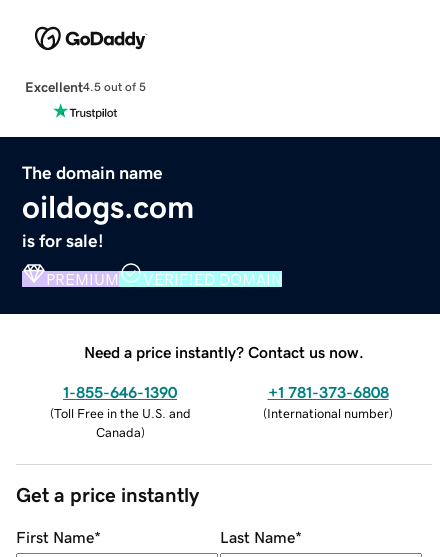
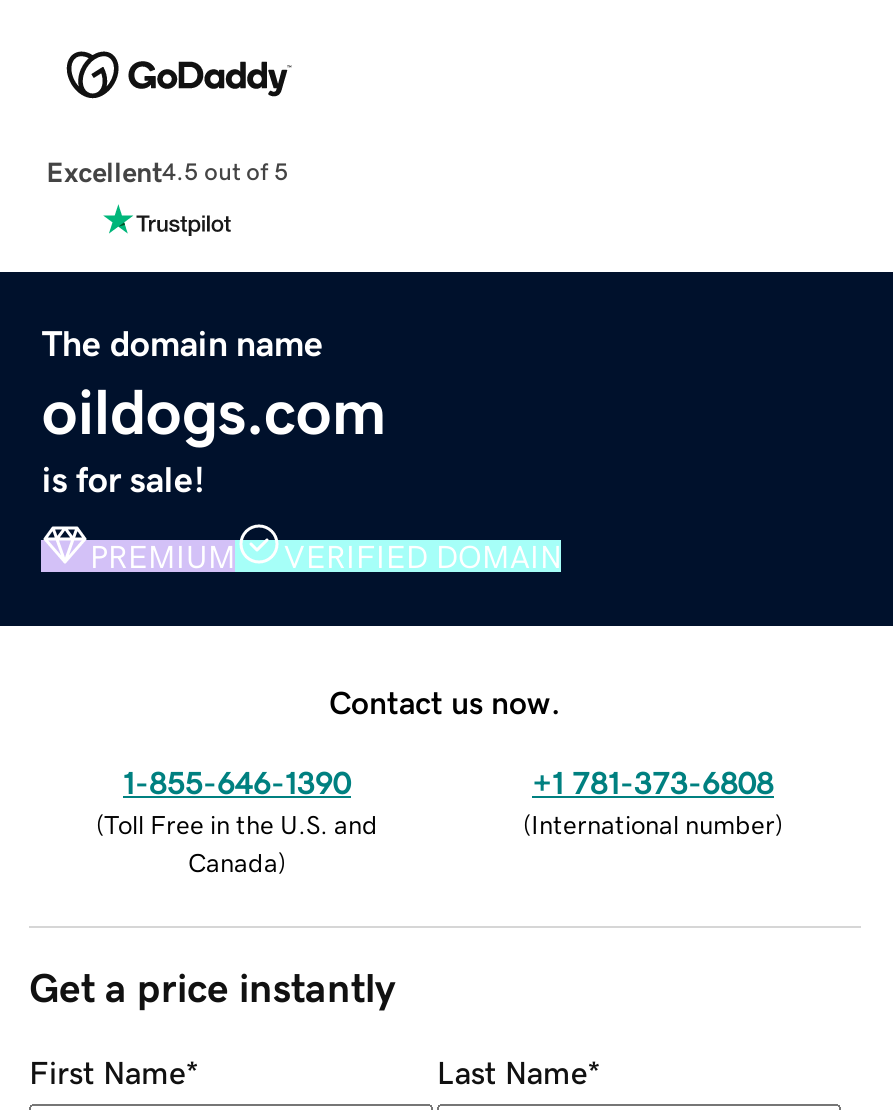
- Need a price instantly? Contact us now.
+ Contact us now.
